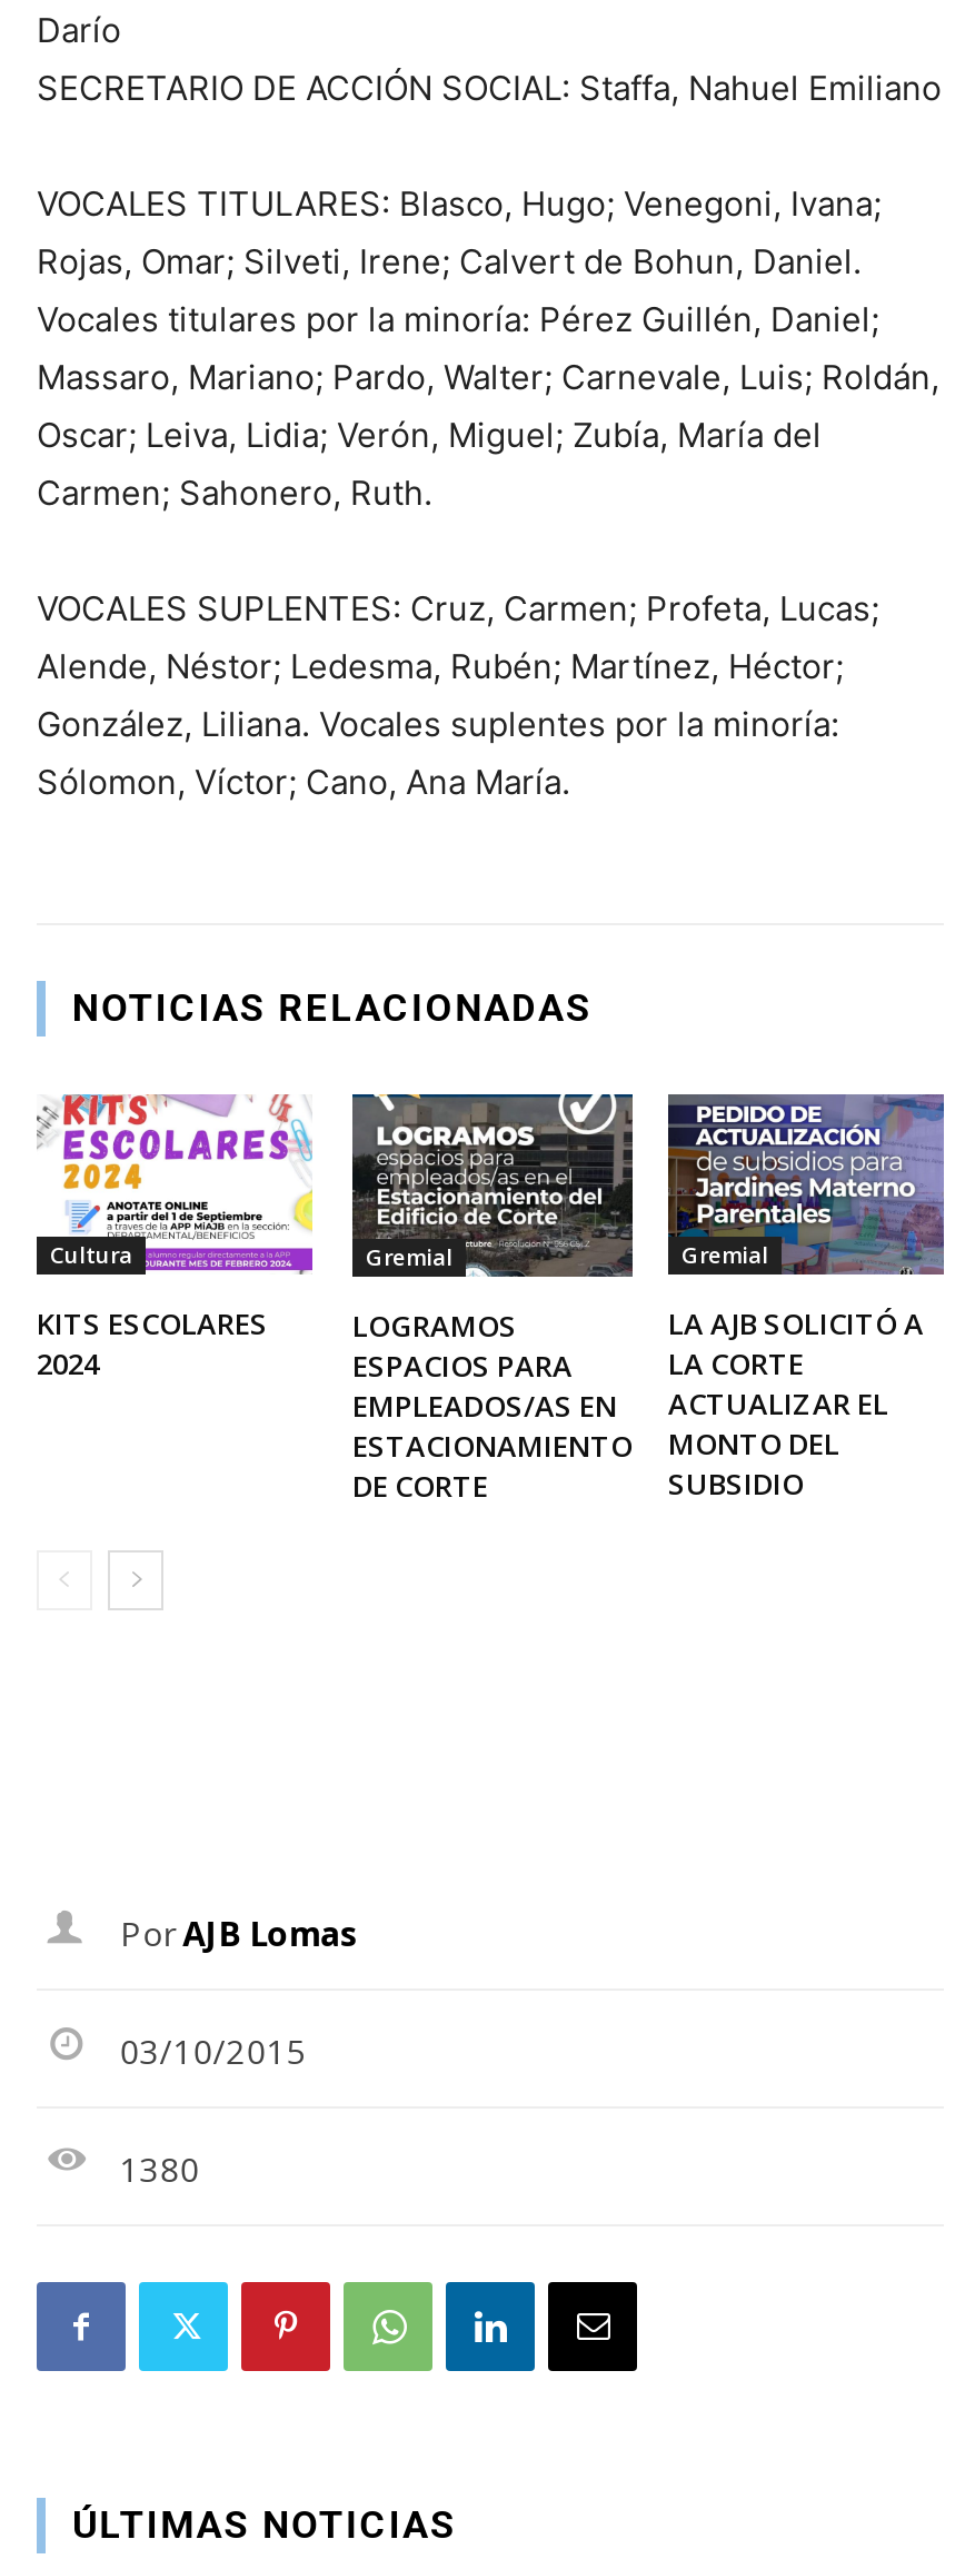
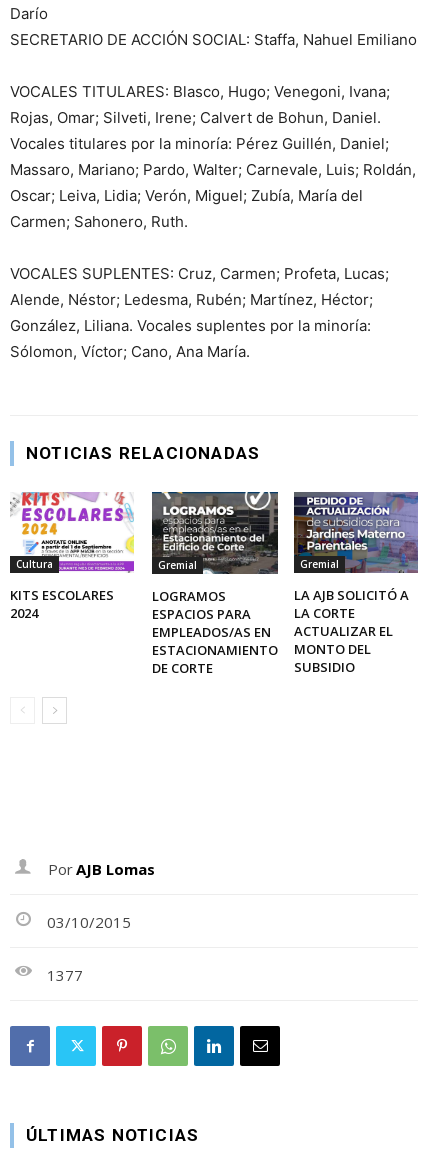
- 1380
+ 1377
